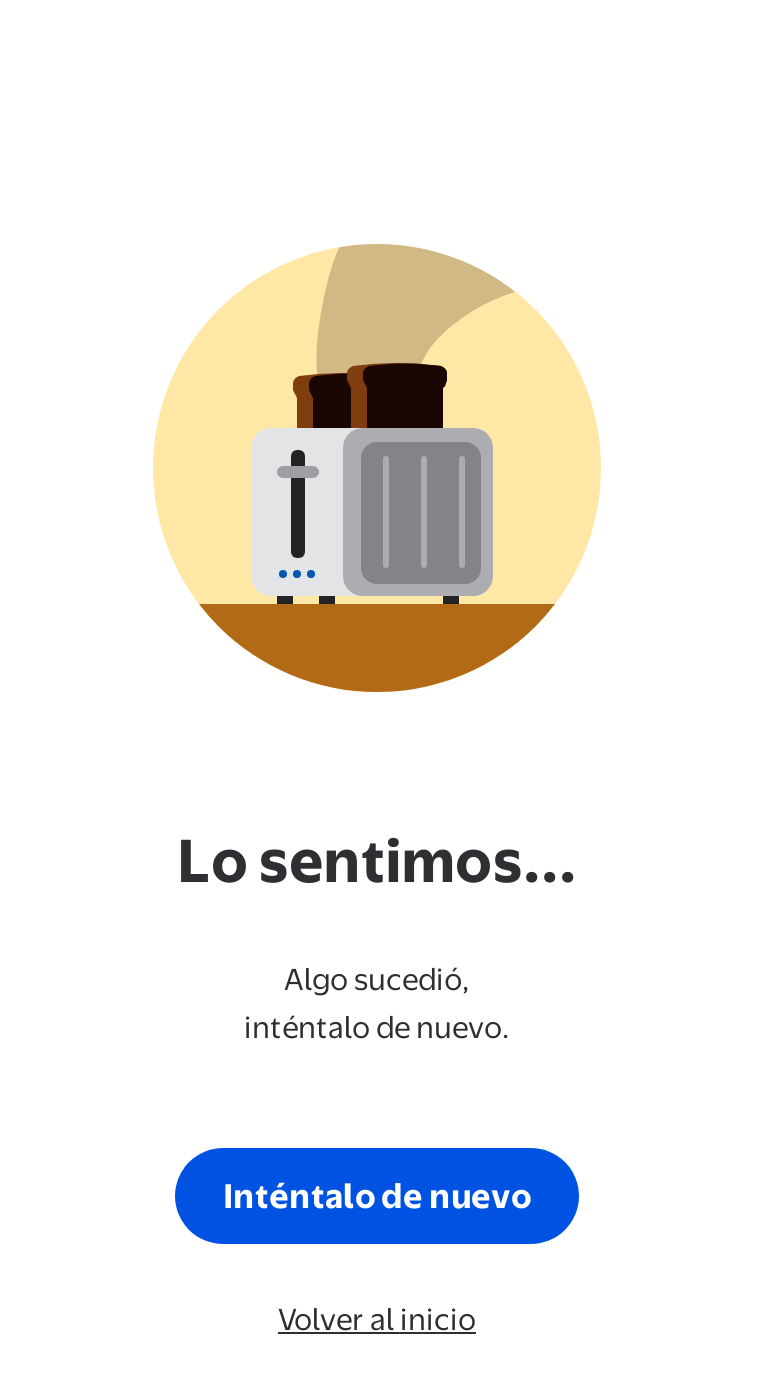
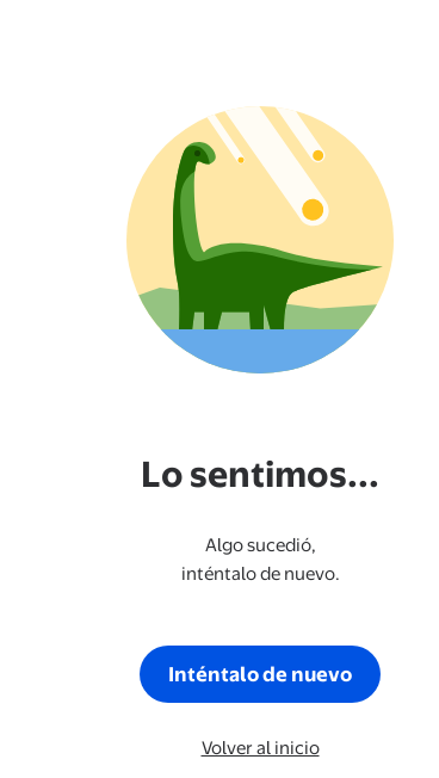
- [image]
+ [image]
